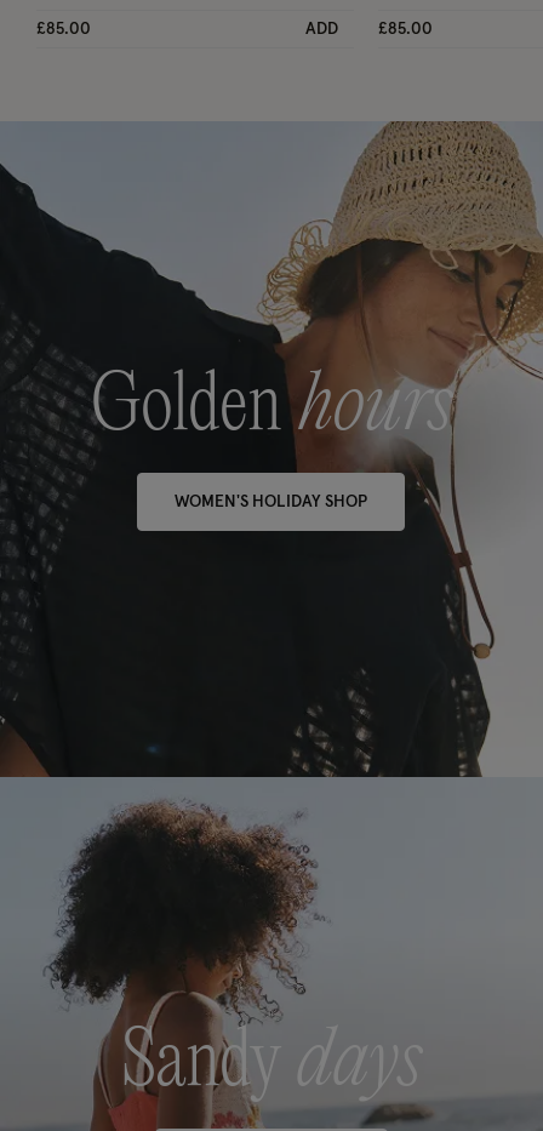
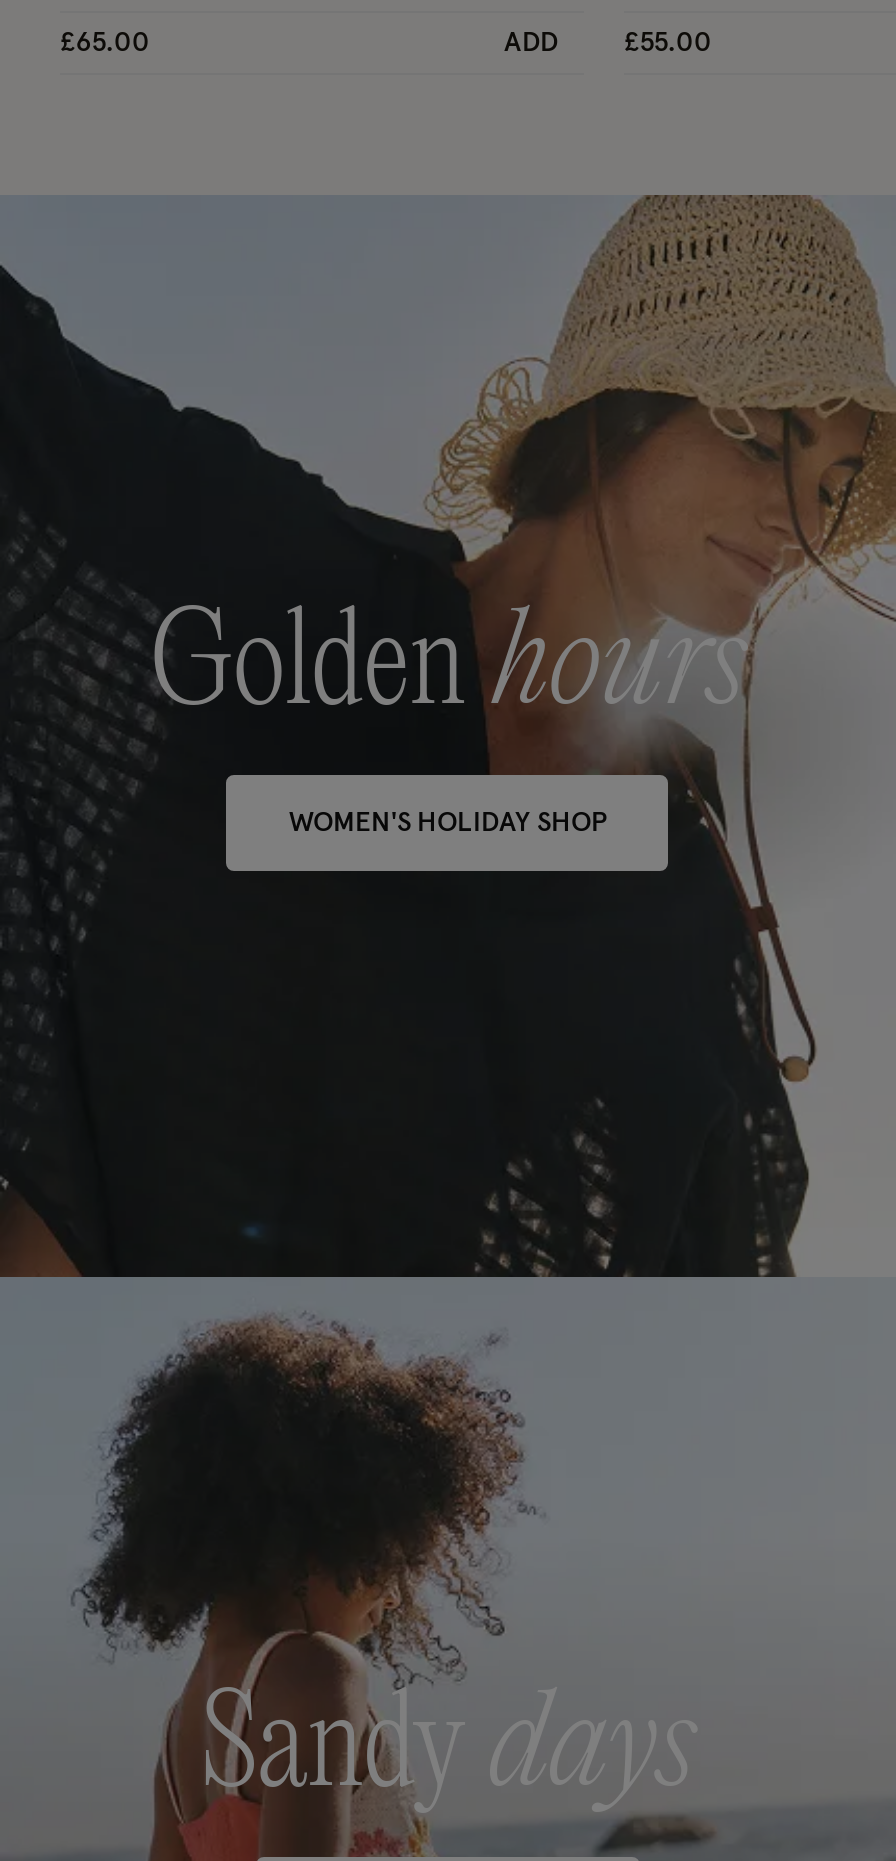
- £85.00
+ £65.00

- £85.00
+ £55.00
